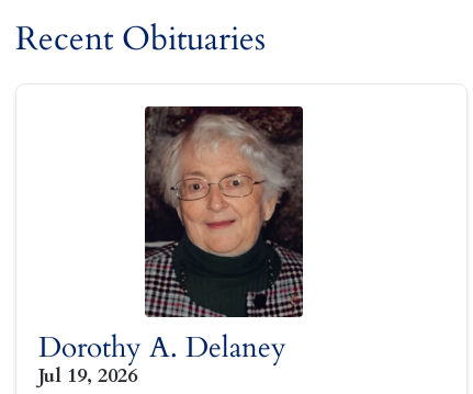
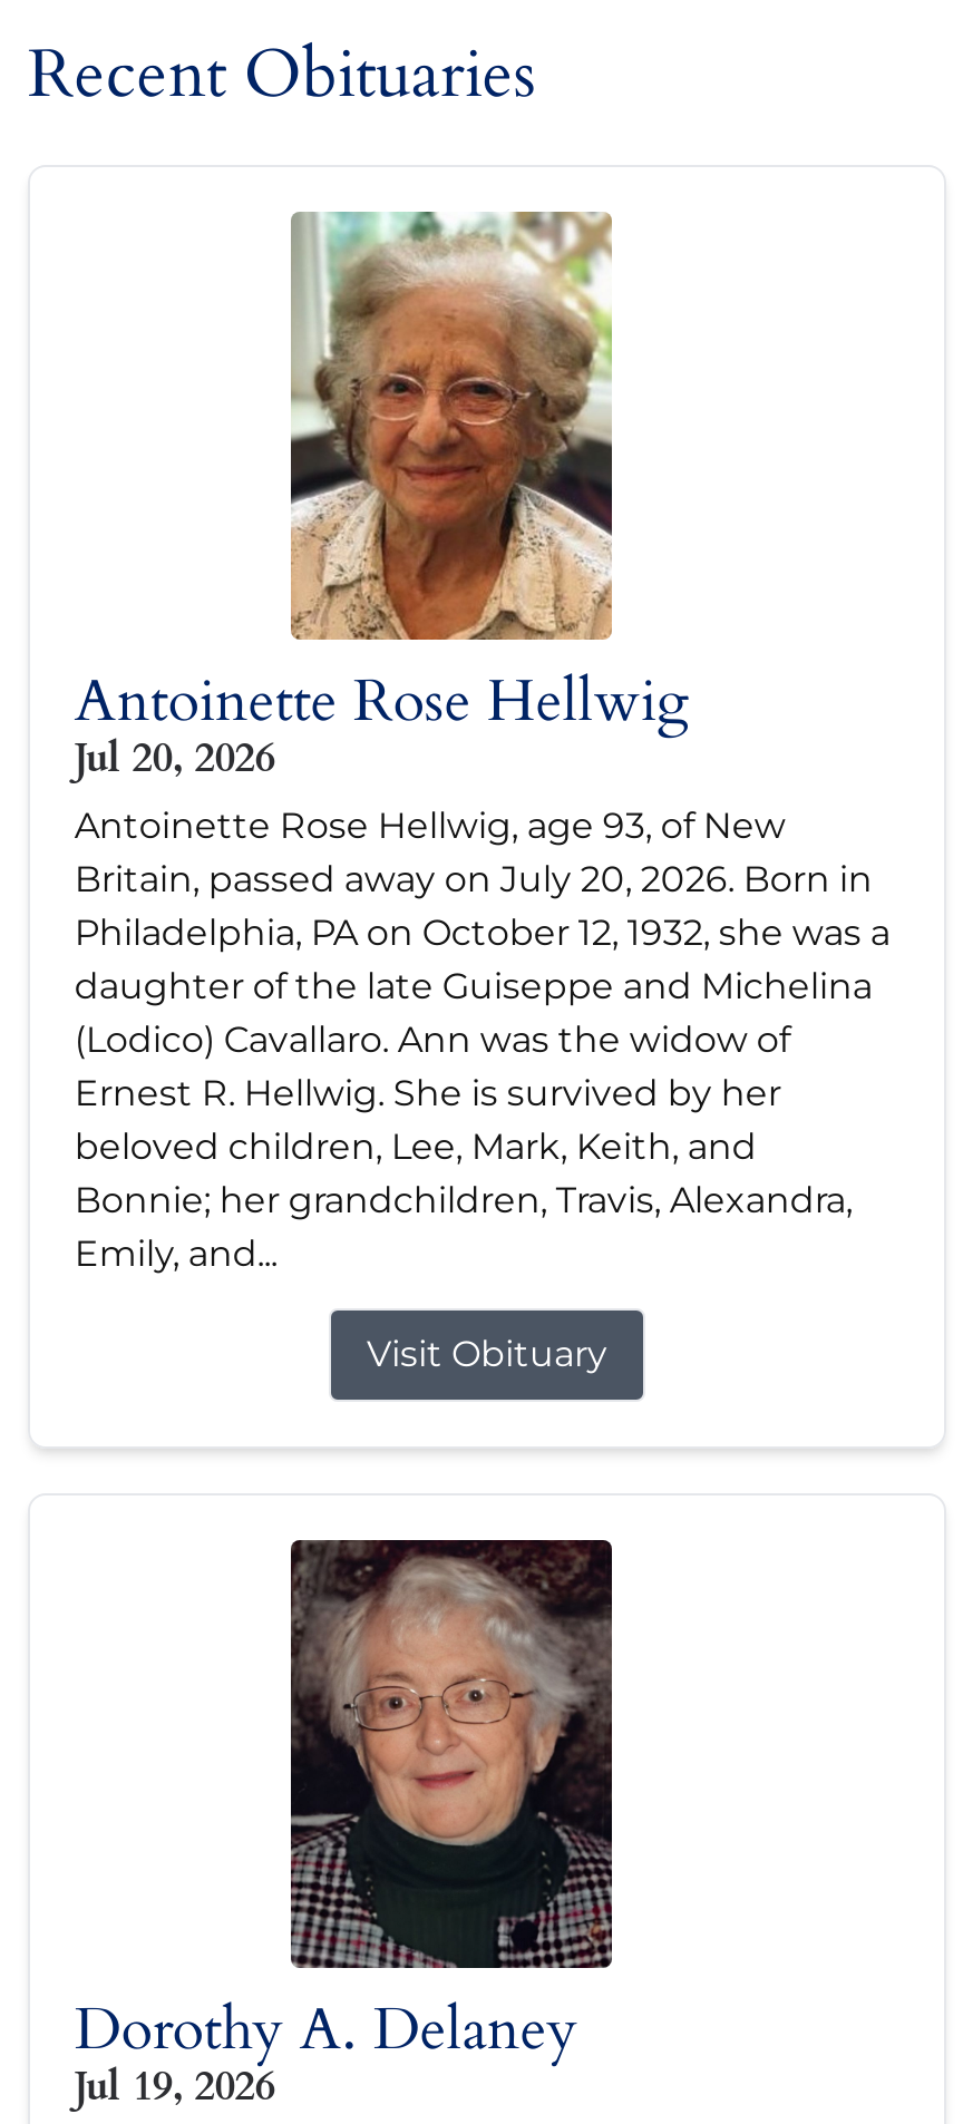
+ [image]
+ Antoinette Rose Hellwig
+ Jul 20, 2026
+ Antoinette Rose Hellwig, age 93, of New
+ Britain, passed away on July 20, 2026. Born in
+ Philadelphia, PA on October 12, 1932, she was a
+ daughter of the late Guiseppe and Michelina
+ (Lodico) Cavallaro. Ann was the widow of
+ Ernest R. Hellwig. She is survived by her
+ beloved children, Lee, Mark, Keith, and
+ Bonnie; her grandchildren, Travis, Alexandra,
+ Emily, and...
+ Visit Obituary
